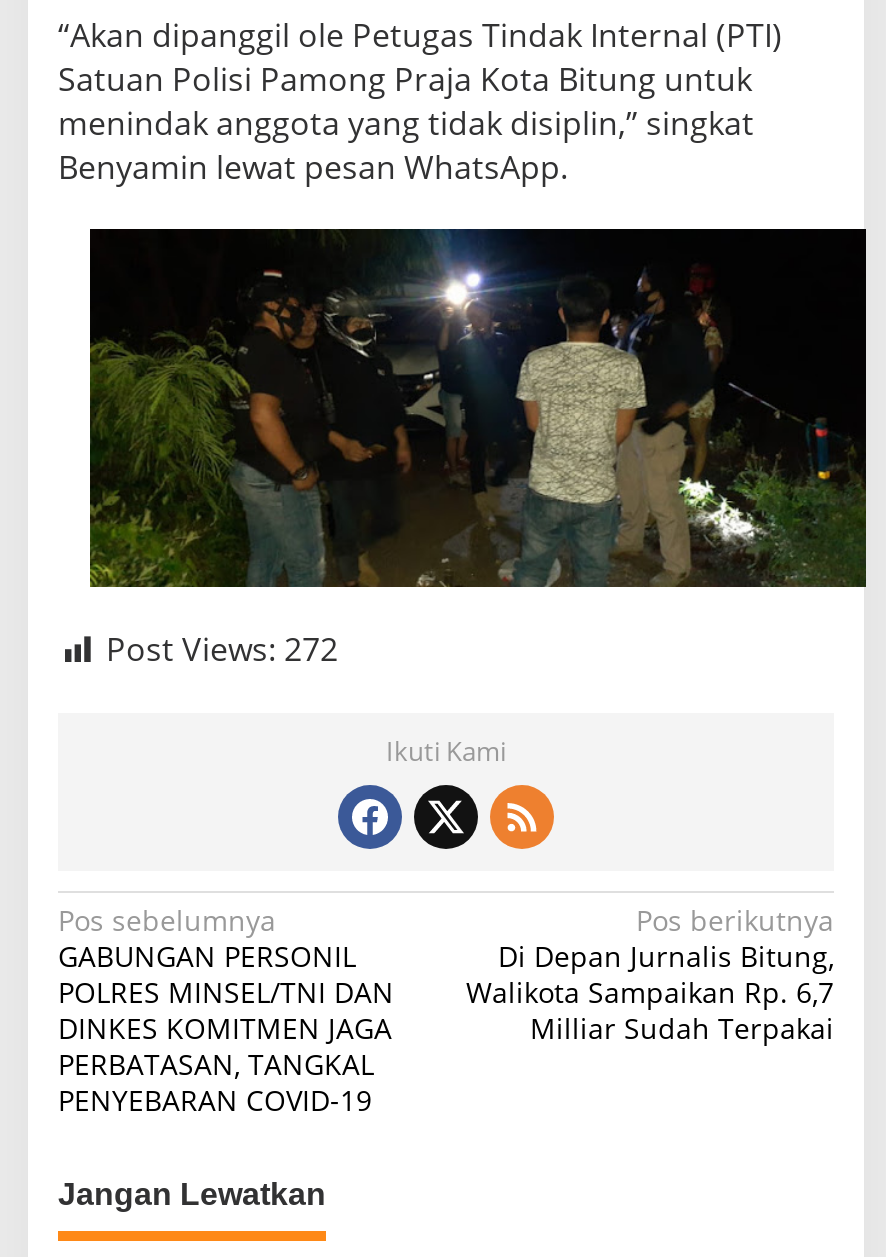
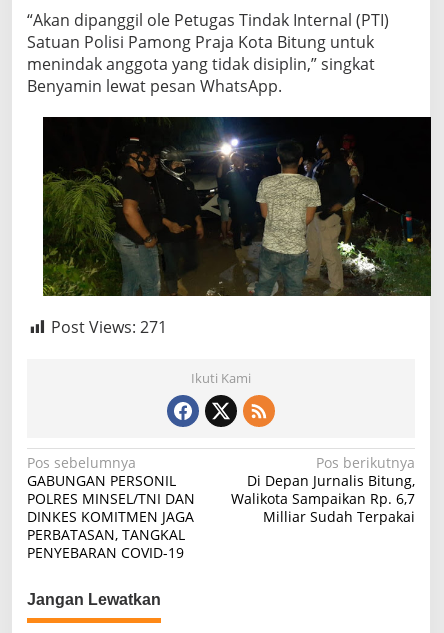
- Post Views: 272
+ Post Views: 271
